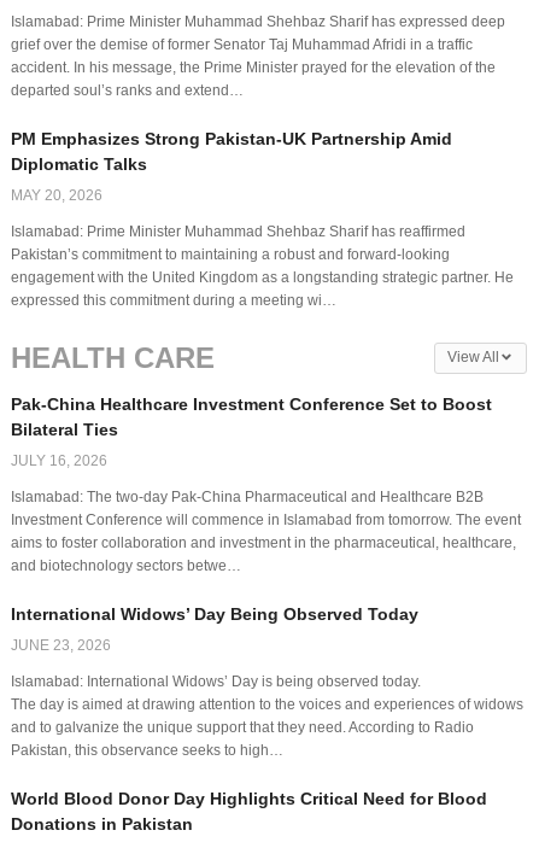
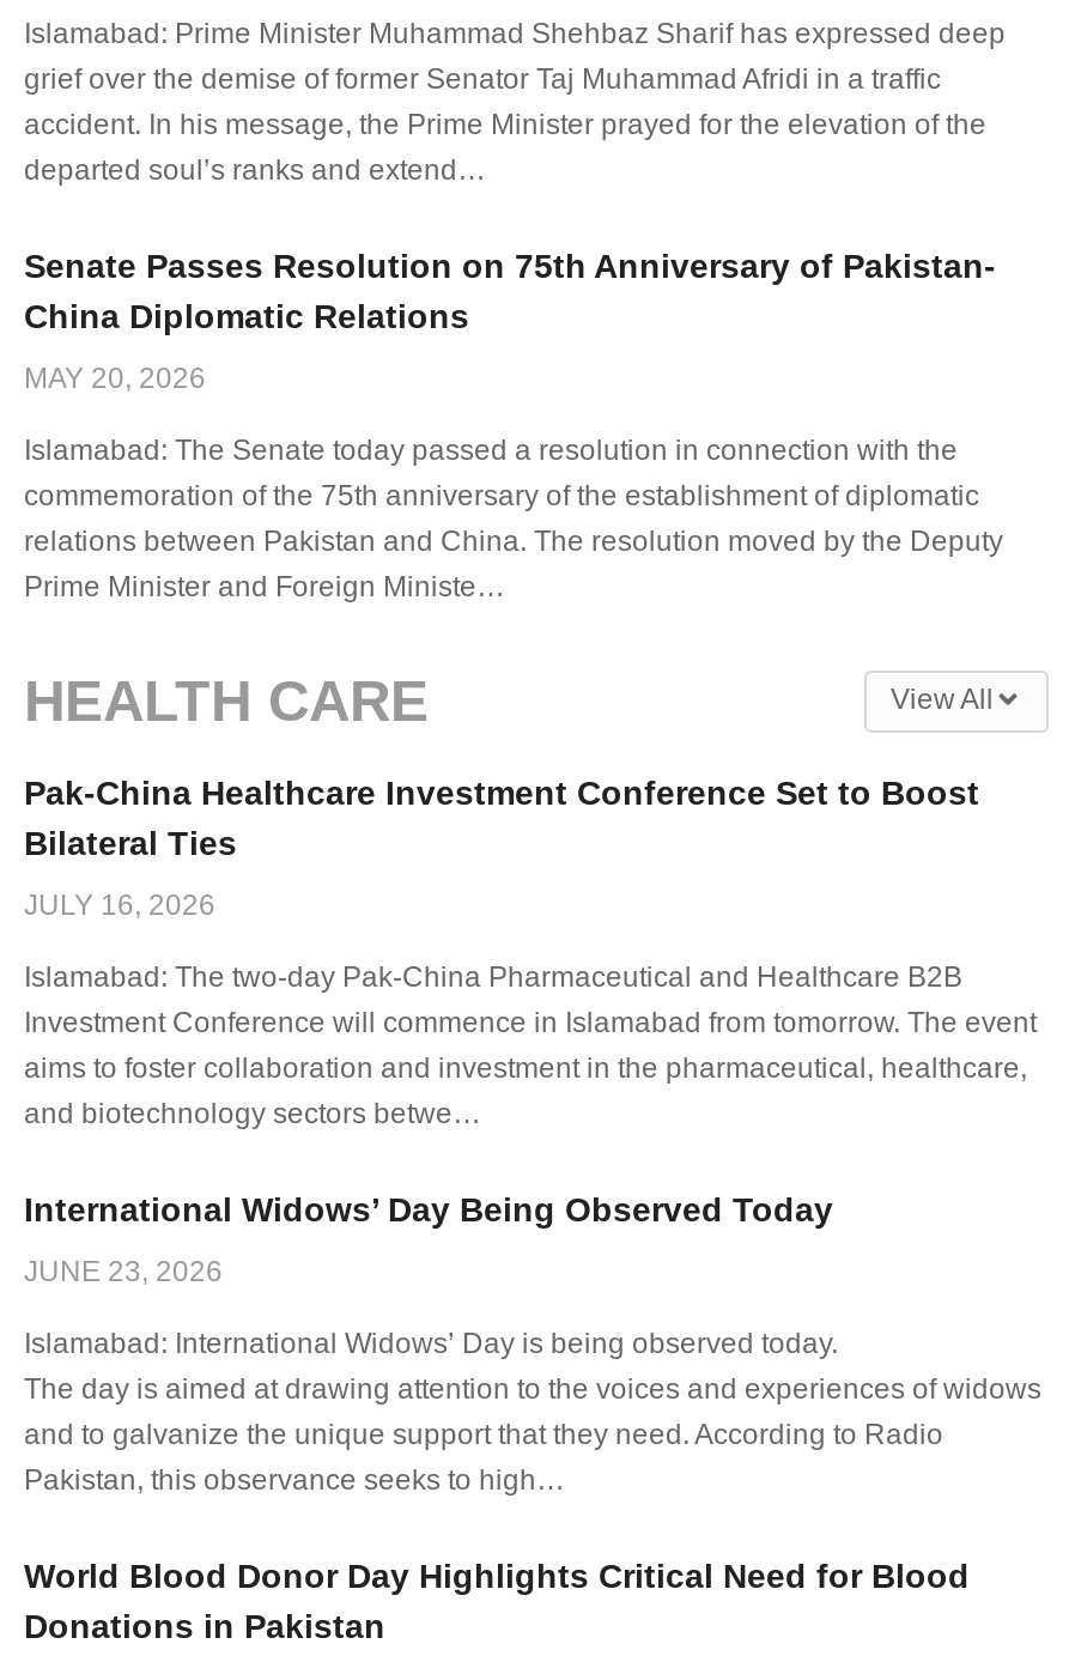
- PM Emphasizes Strong Pakistan-UK Partnership Amid
- Diplomatic Talks
+ Senate Passes Resolution on 75th Anniversary of Pakistan-
+ China Diplomatic Relations

- Islamabad: Prime Minister Muhammad Shehbaz Sharif has reaffirmed
- Pakistan’s commitment to maintaining a robust and forward-looking
- engagement with the United Kingdom as a longstanding strategic partner. He
- expressed this commitment during a meeting wi…
+ Islamabad: The Senate today passed a resolution in connection with the
+ commemoration of the 75th anniversary of the establishment of diplomatic
+ relations between Pakistan and China. The resolution moved by the Deputy
+ Prime Minister and Foreign Ministe…
